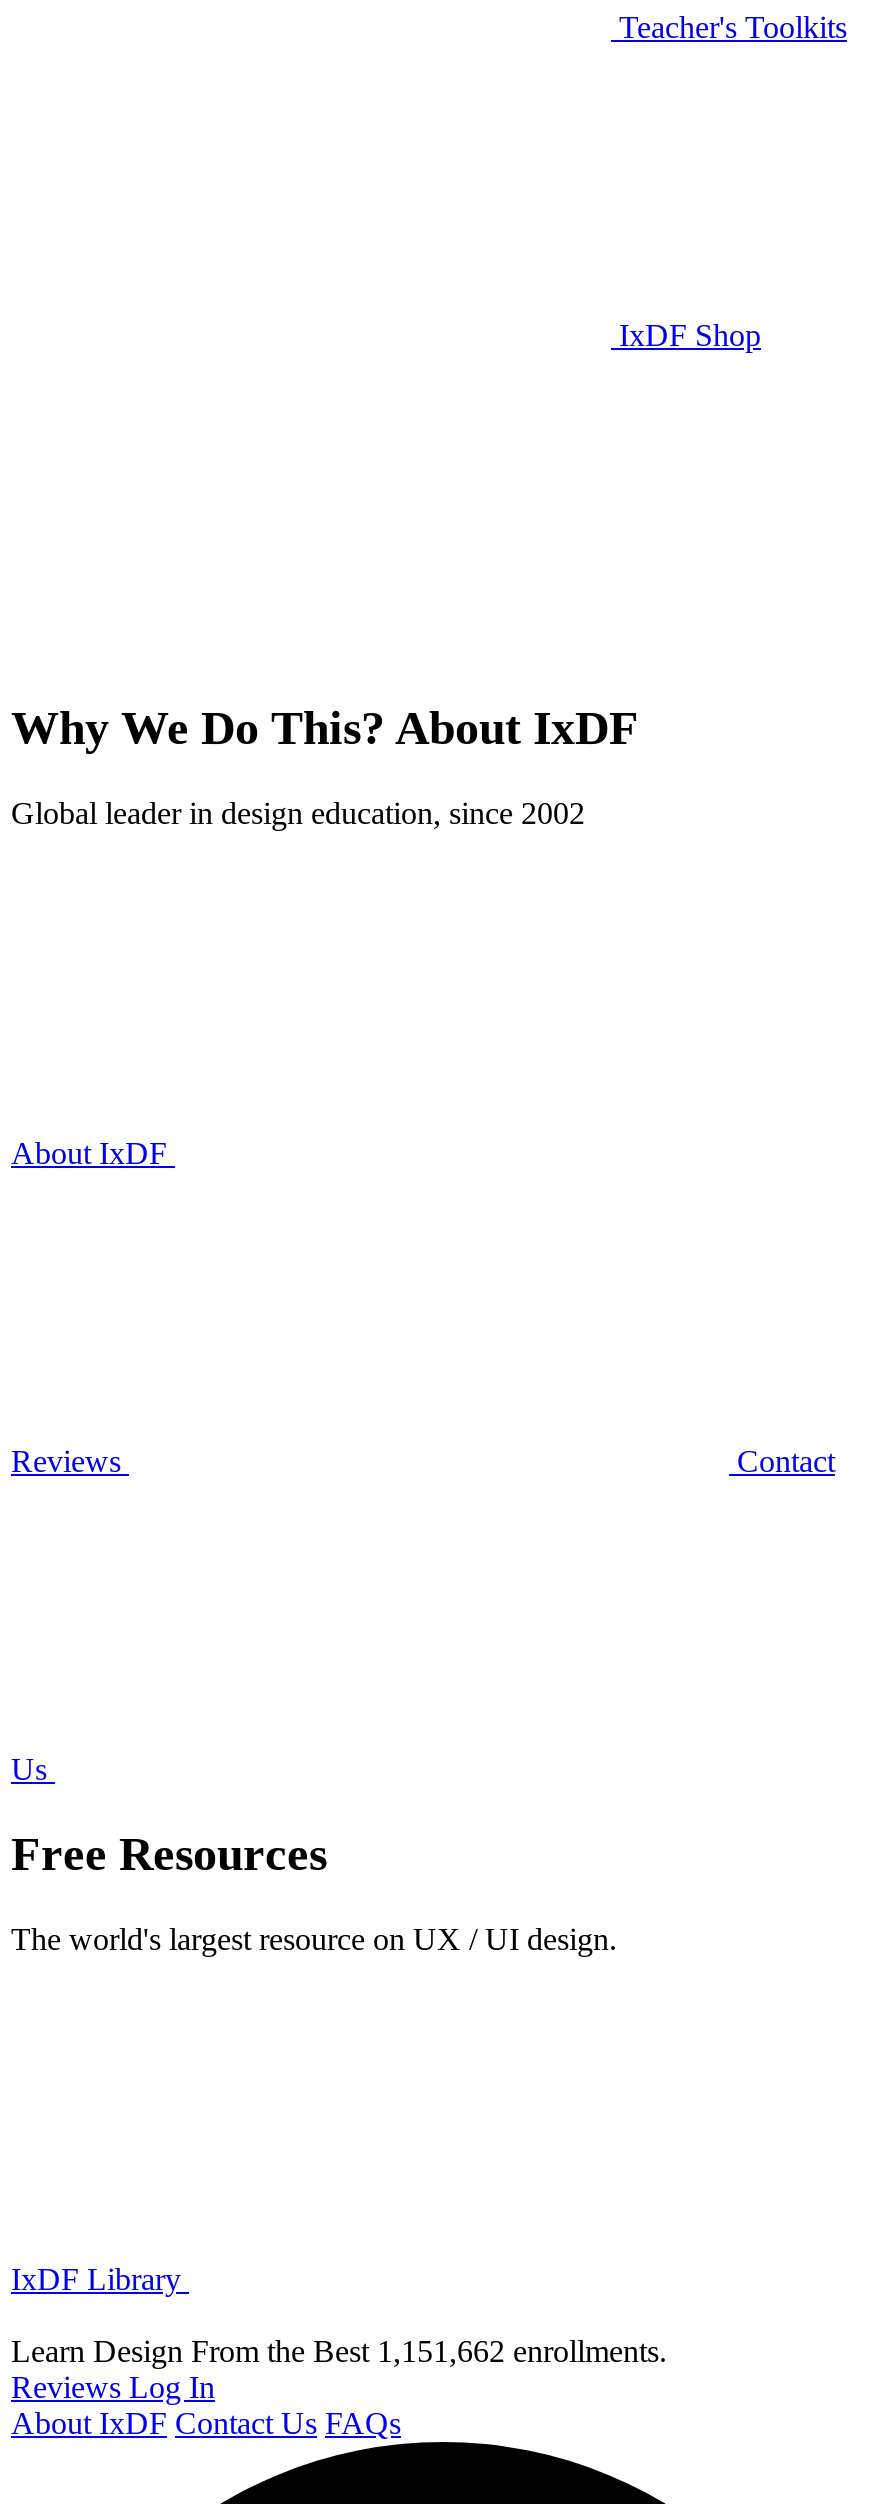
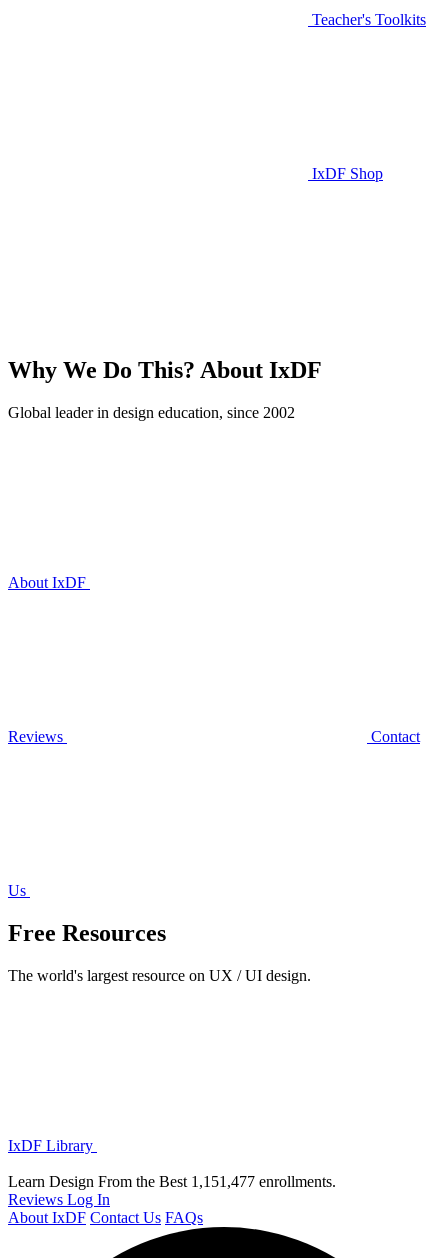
- Learn Design From the Best 1,151,662 enrollments.
+ Learn Design From the Best 1,151,477 enrollments.
